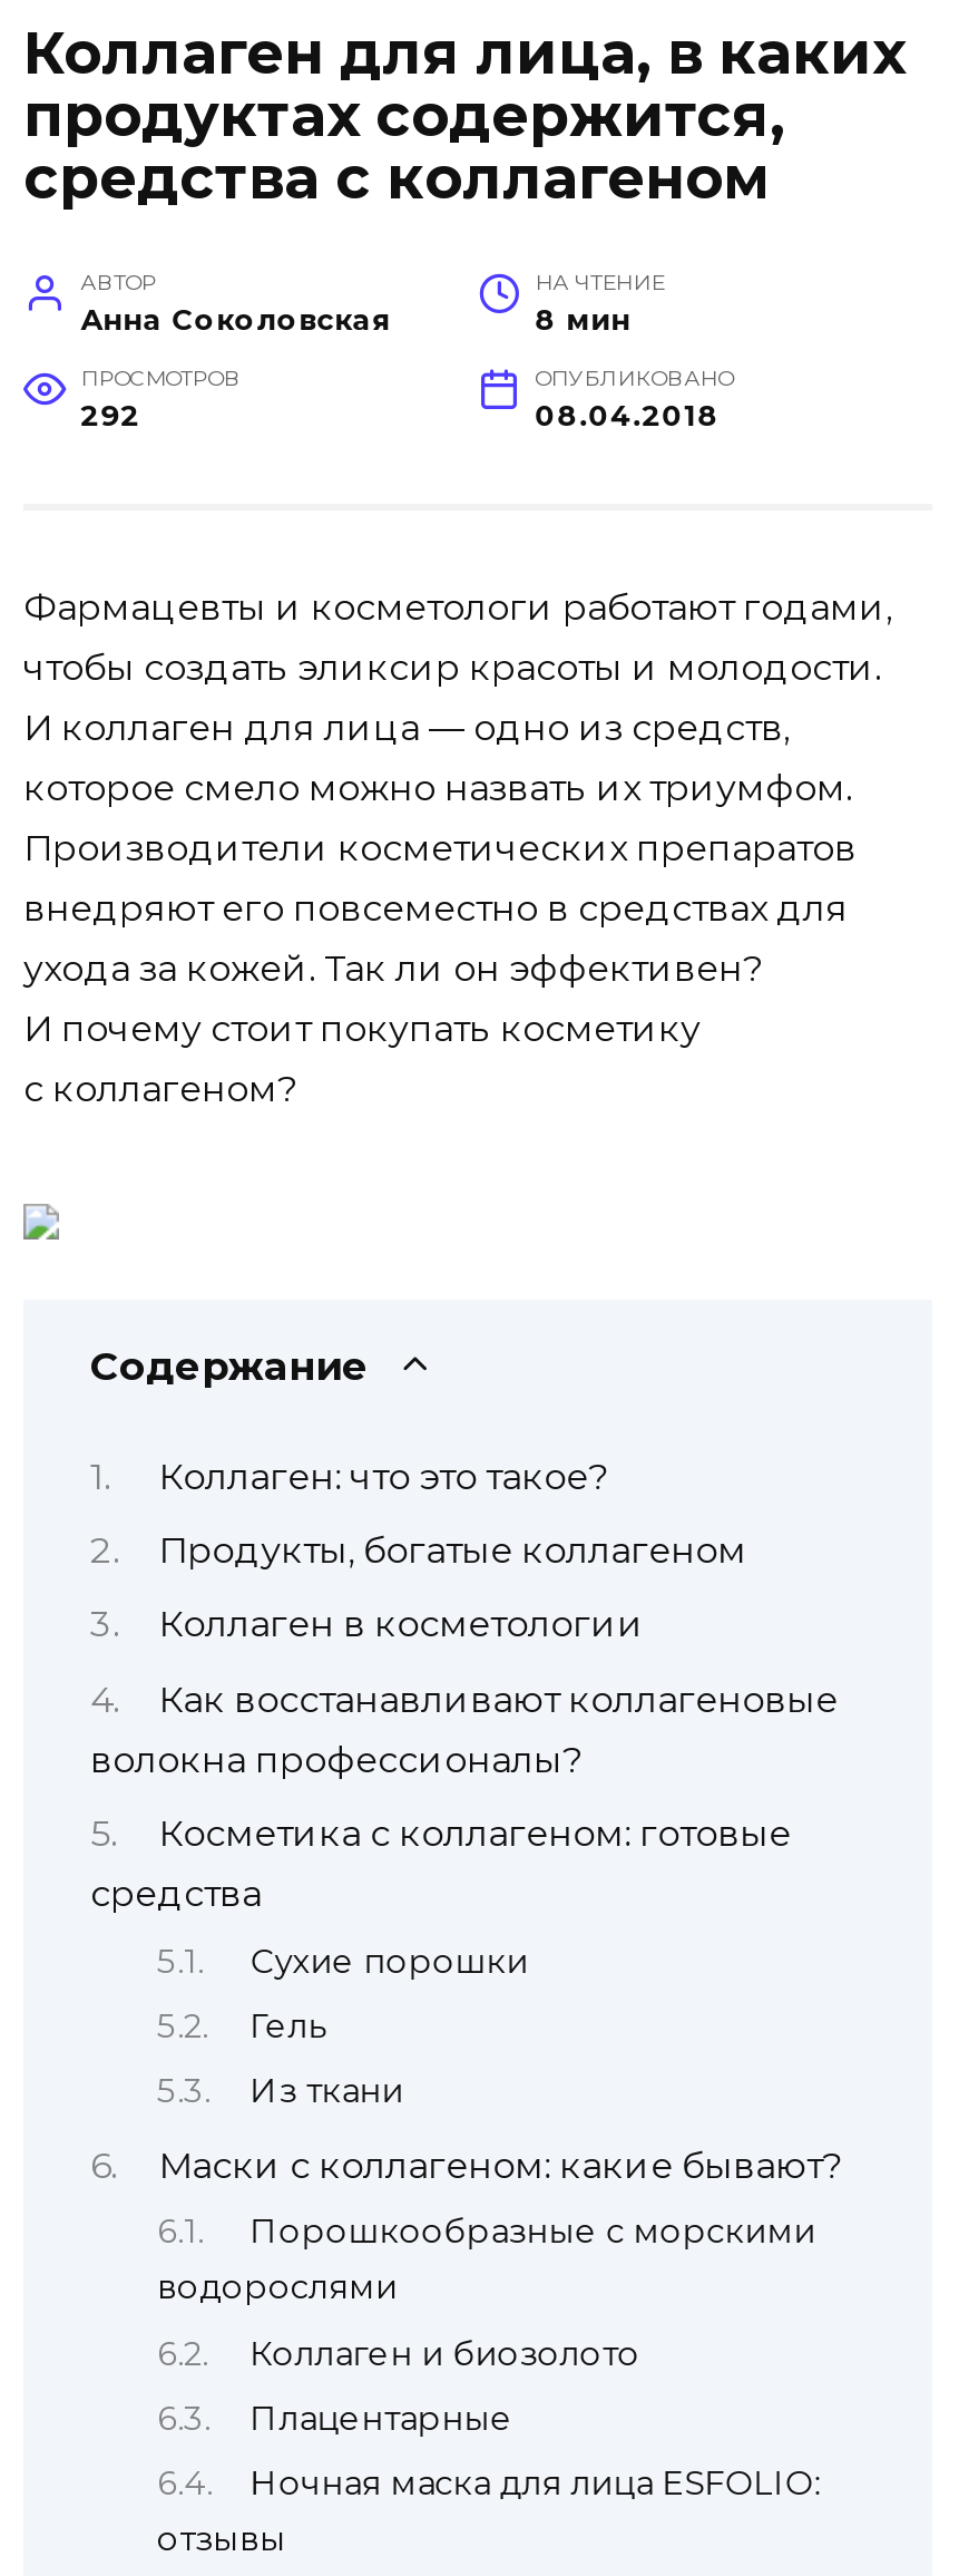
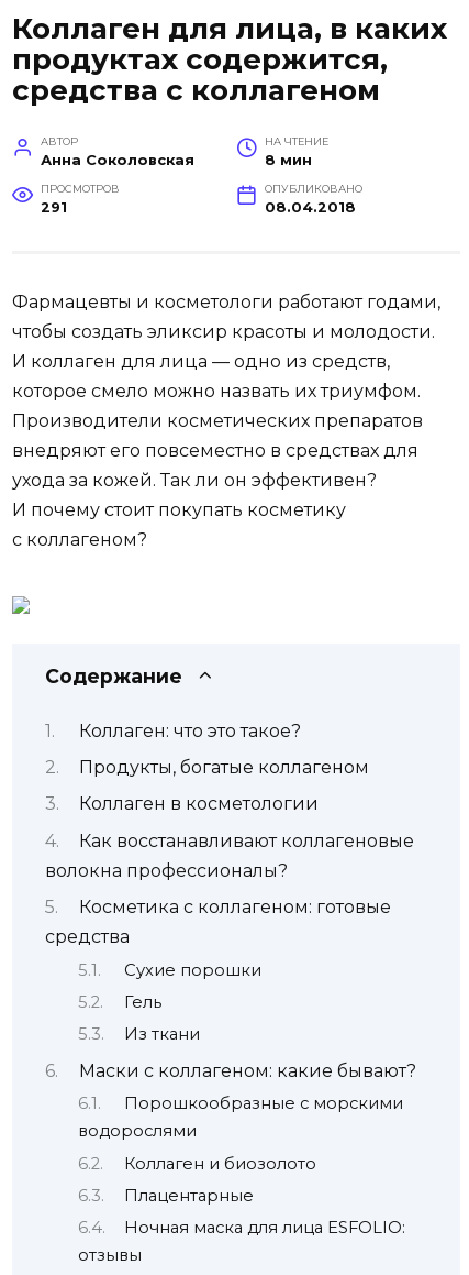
- 292
+ 291
